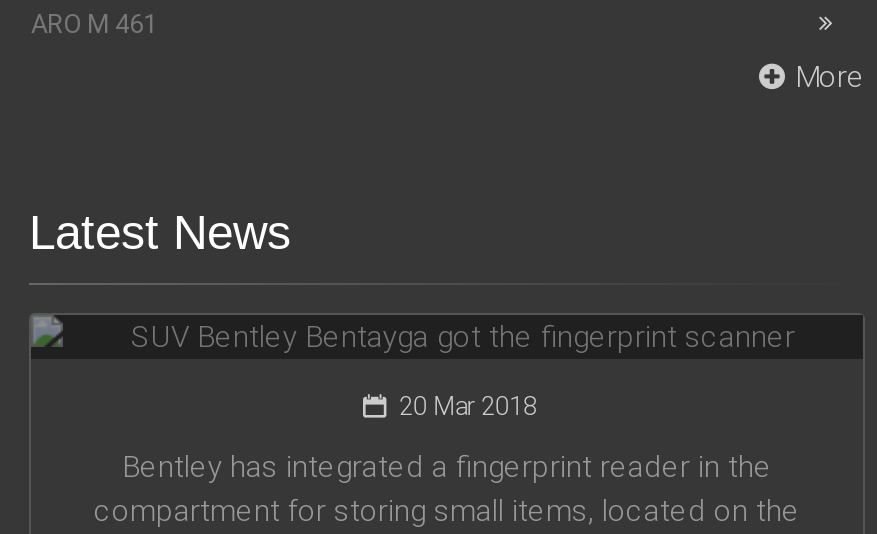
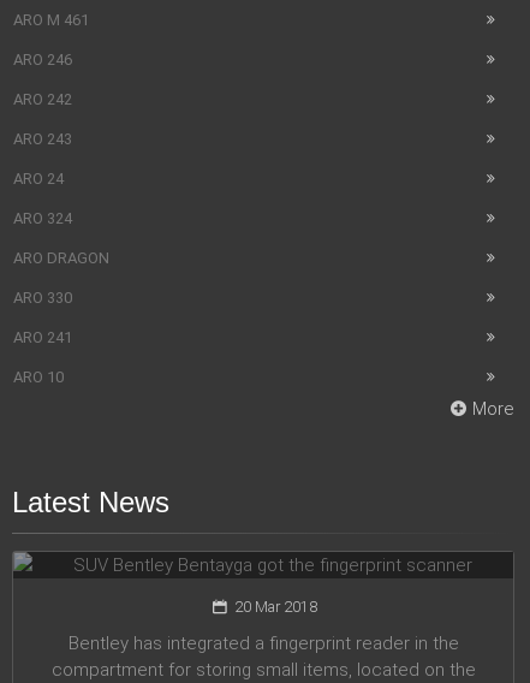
+ ARO 246
+ ARO 242
+ ARO 243
+ ARO 24
+ ARO 324
+ ARO DRAGON
+ ARO 330
+ ARO 241
+ ARO 10
